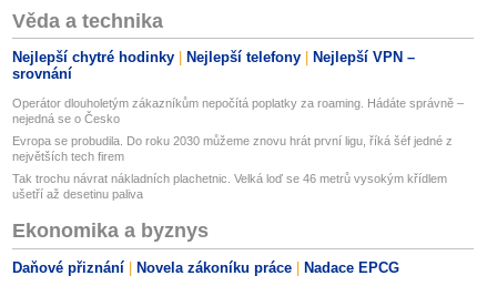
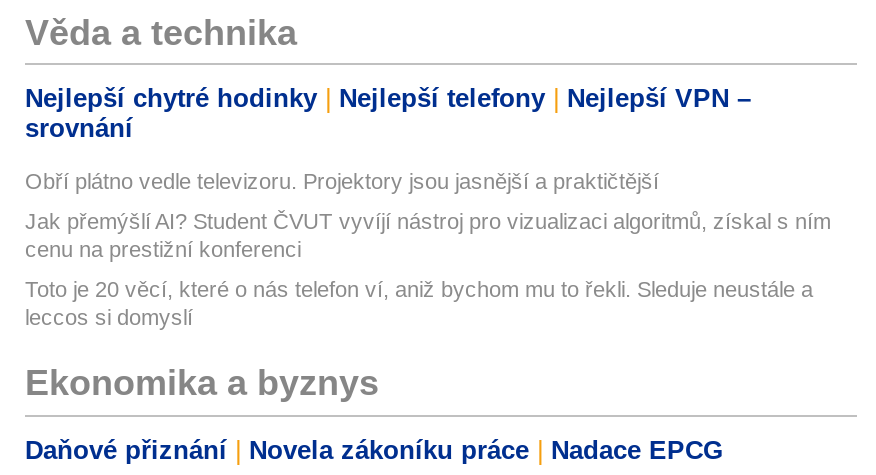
- Operátor dlouholetým zákazníkům nepočítá poplatky za roaming. Hádáte správně –
- nejedná se o Česko
+ Obří plátno vedle televizoru. Projektory jsou jasnější a praktičtější

- Evropa se probudila. Do roku 2030 můžeme znovu hrát první ligu, říká šéf jedné z
- největších tech firem
+ Jak přemýšlí AI? Student ČVUT vyvíjí nástroj pro vizualizaci algoritmů, získal s ním
+ cenu na prestižní konferenci

- Tak trochu návrat nákladních plachetnic. Velká loď se 46 metrů vysokým křídlem
- ušetří až desetinu paliva
+ Toto je 20 věcí, které o nás telefon ví, aniž bychom mu to řekli. Sleduje neustále a
+ leccos si domyslí
